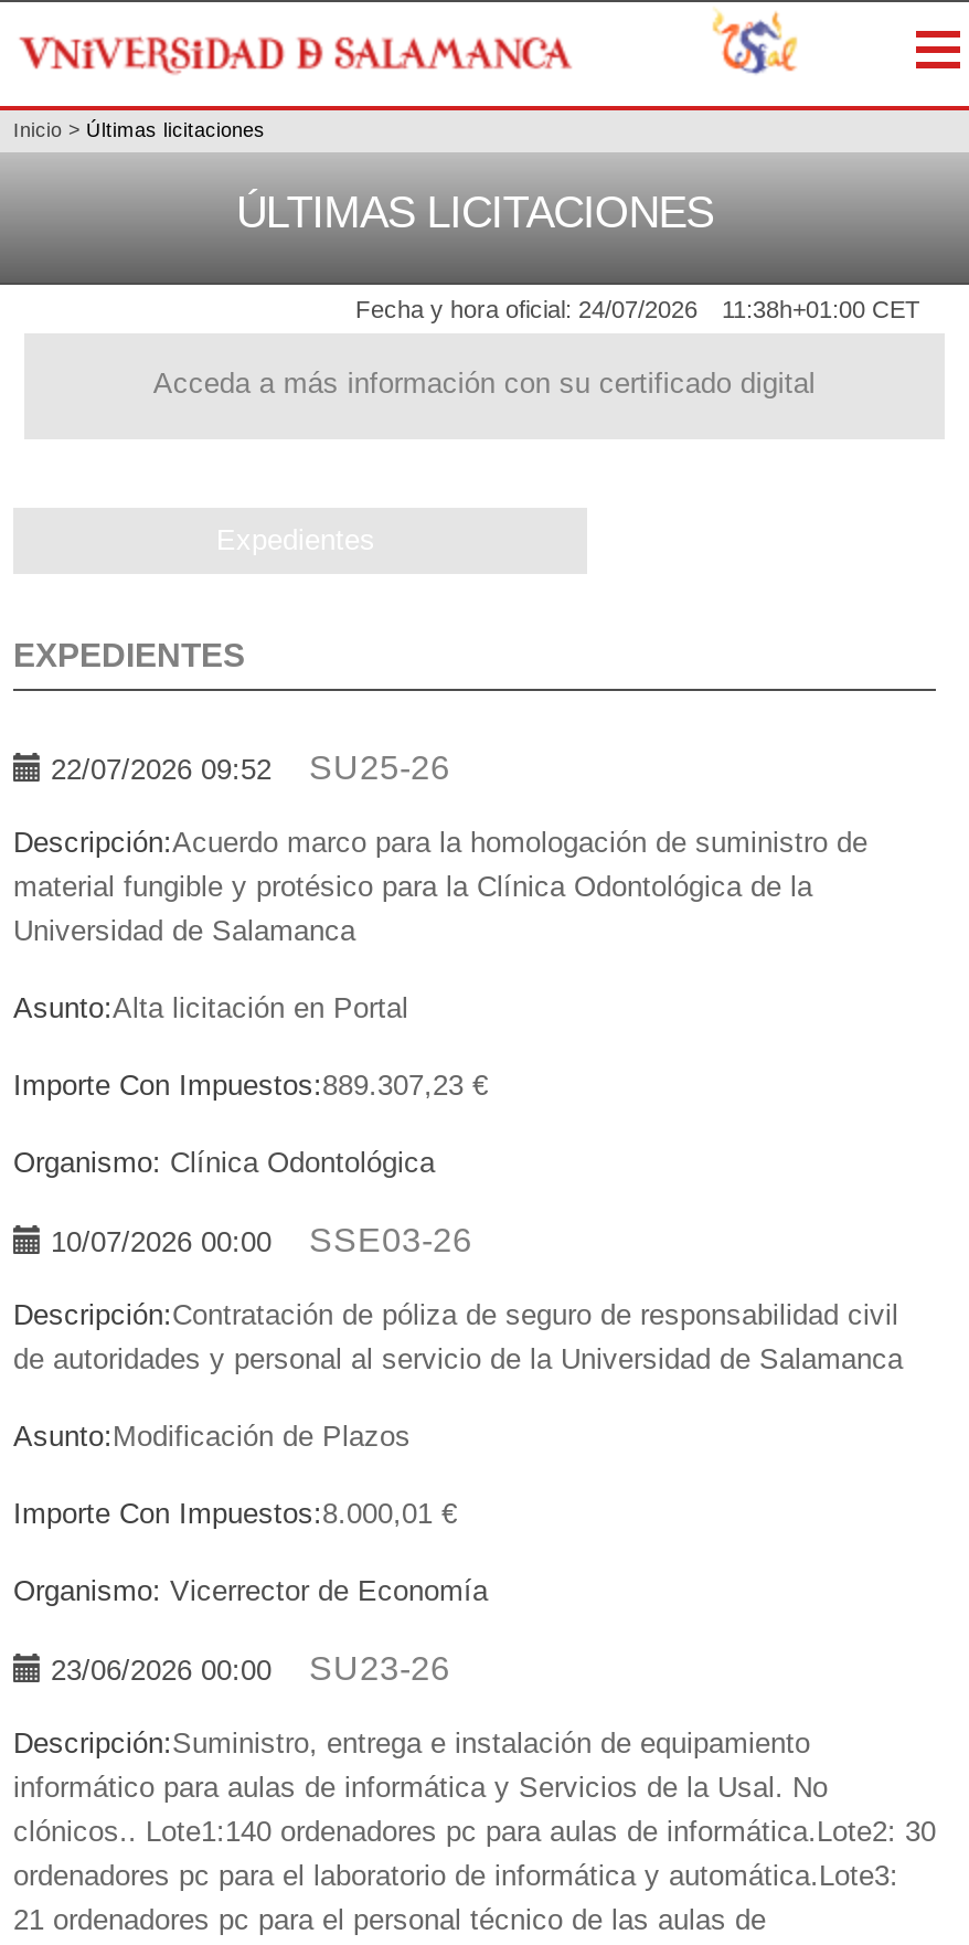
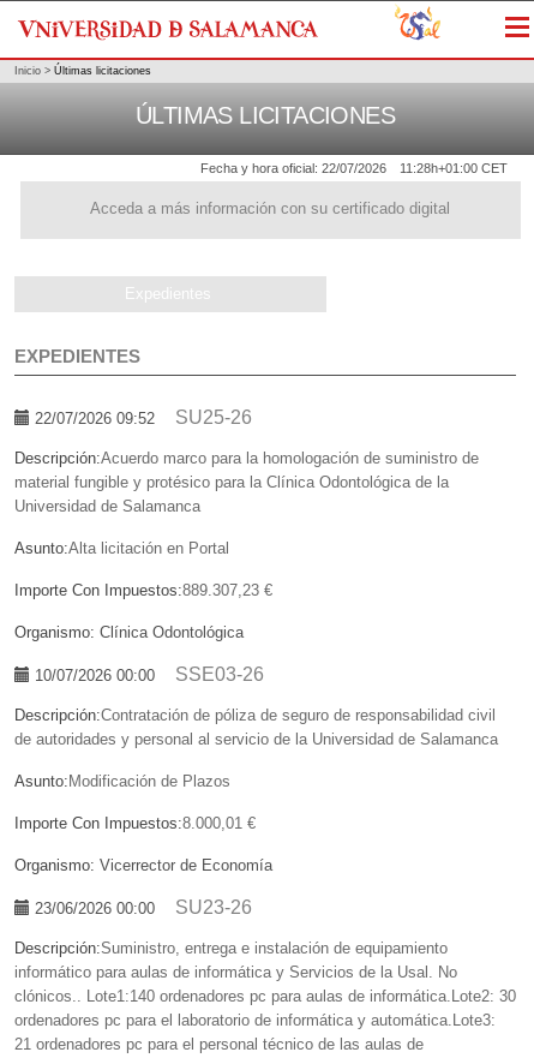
- Fecha y hora oficial: 24/07/2026
+ Fecha y hora oficial: 22/07/2026

- 11:38h+01:00 CET
+ 11:28h+01:00 CET
